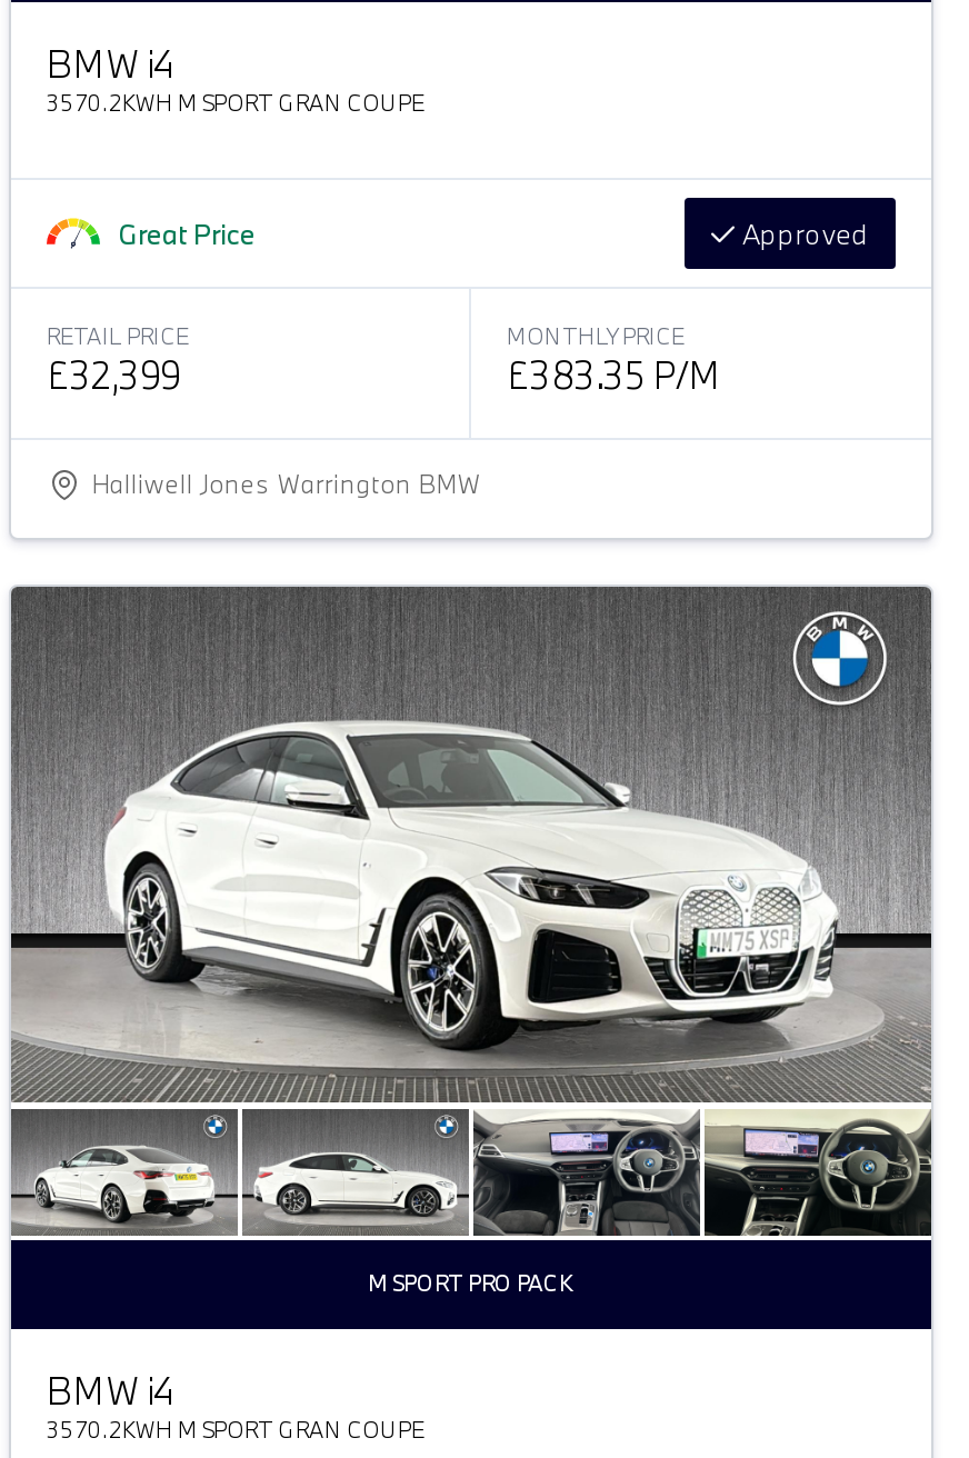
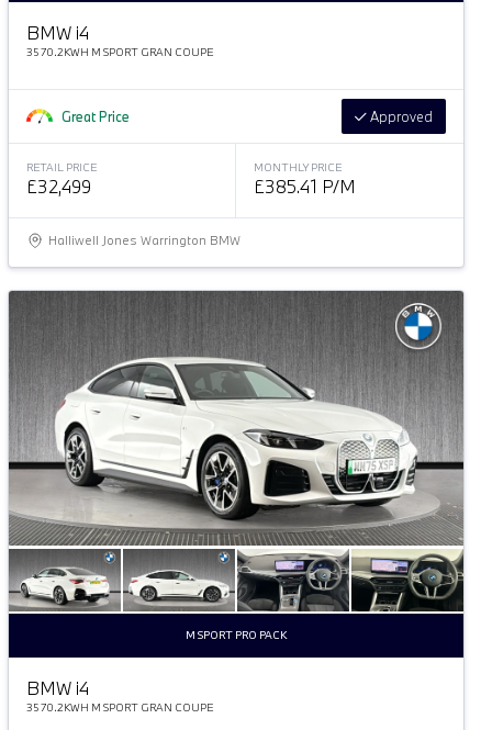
- £32,399
+ £32,499

- £383.35 P/M
+ £385.41 P/M
